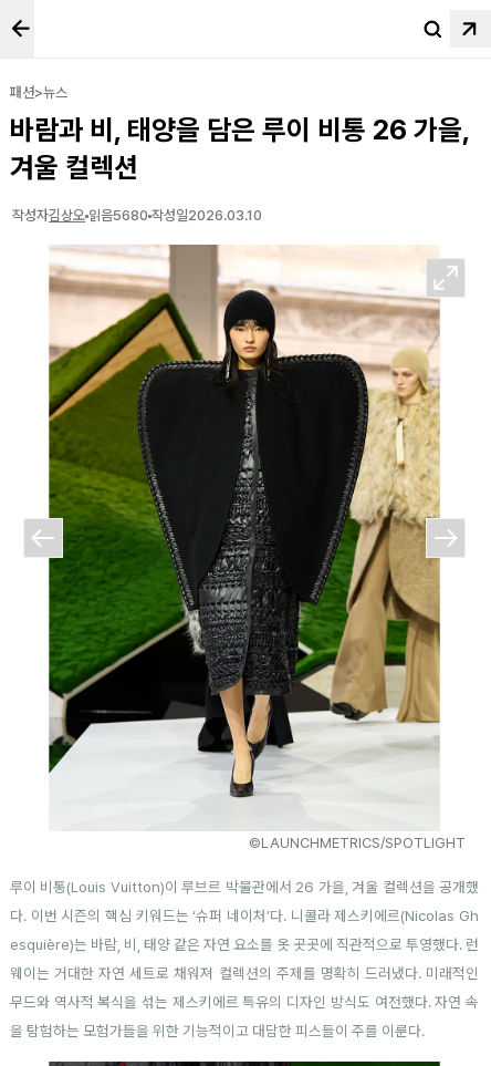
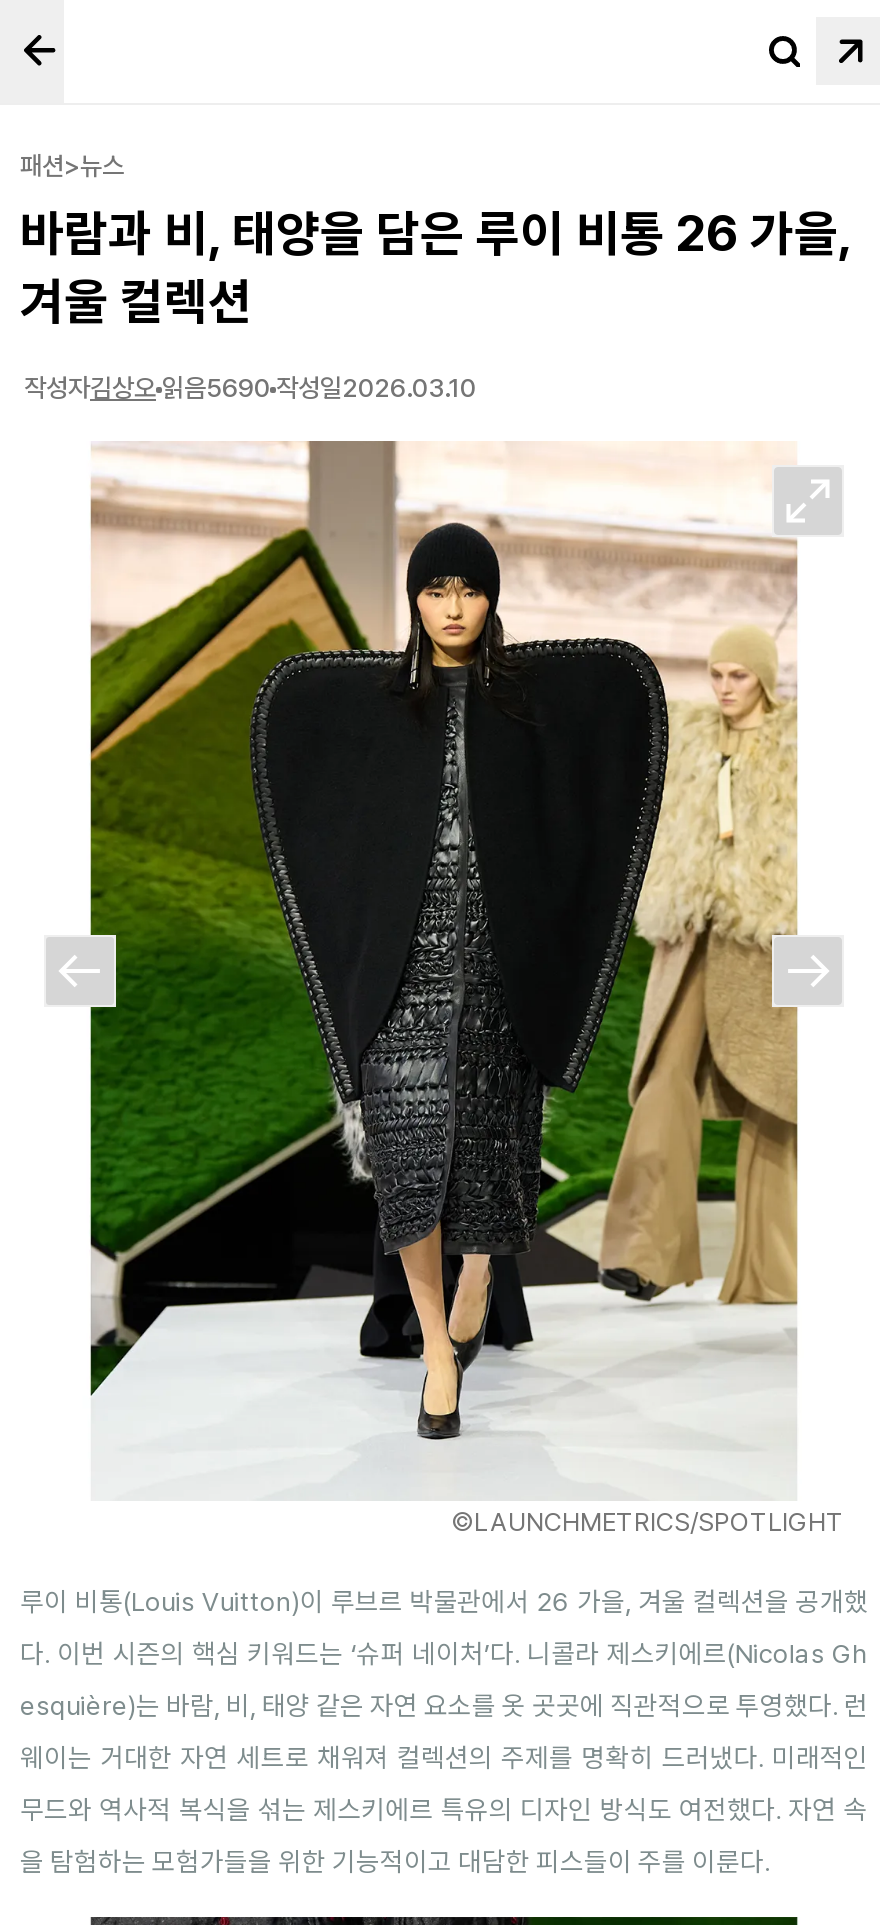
- 작성자김상오 읽음5680 작성일2026.03.10
+ 작성자김상오 읽음5690 작성일2026.03.10
